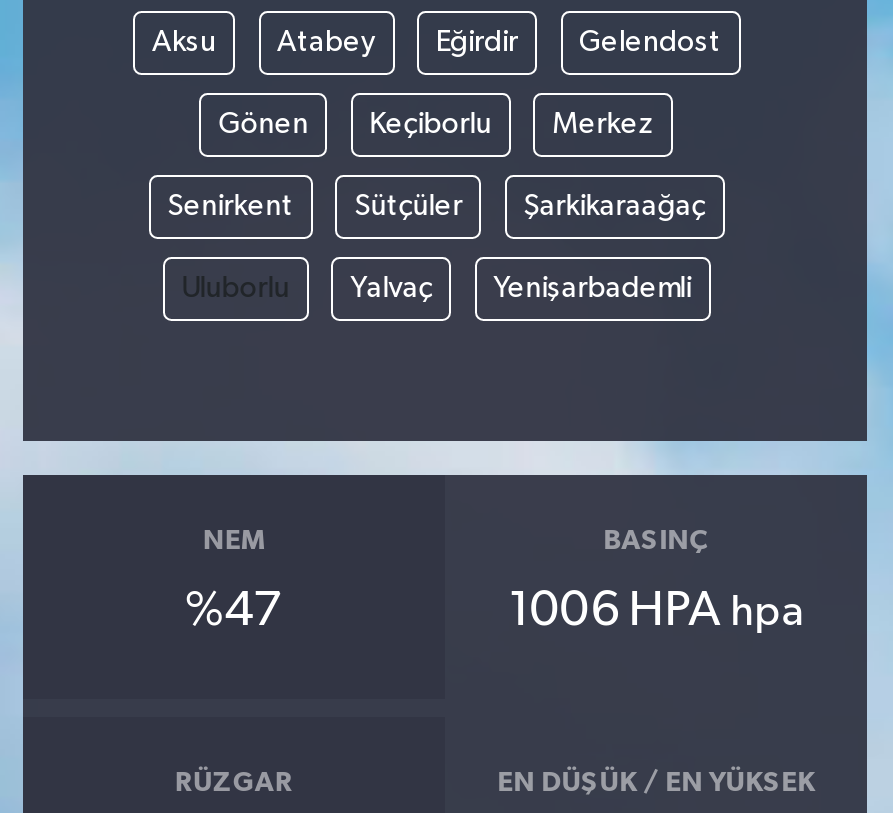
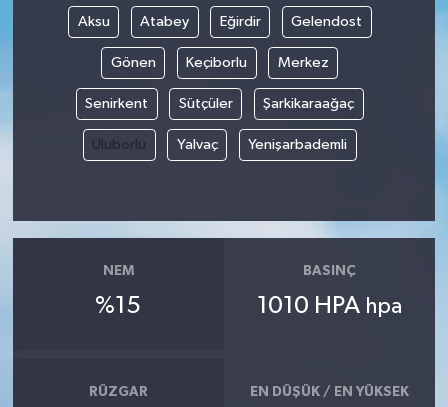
- %47
+ %15

- 1006 HPA hpa
+ 1010 HPA hpa
